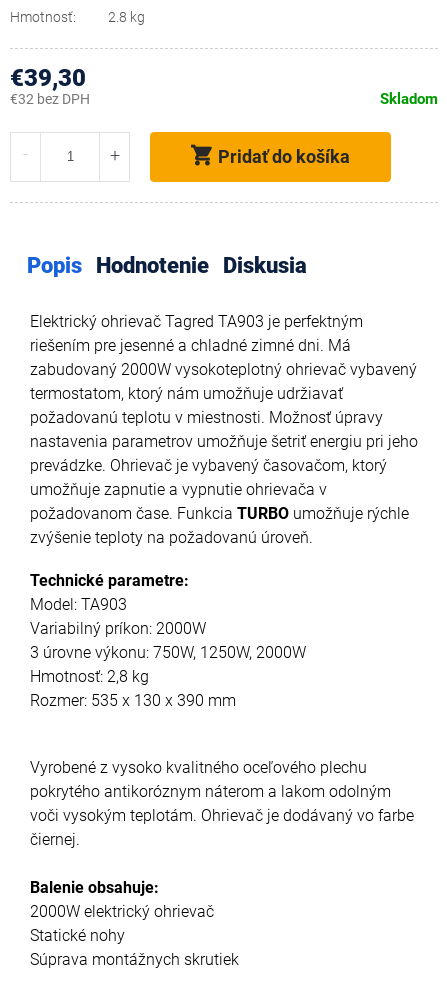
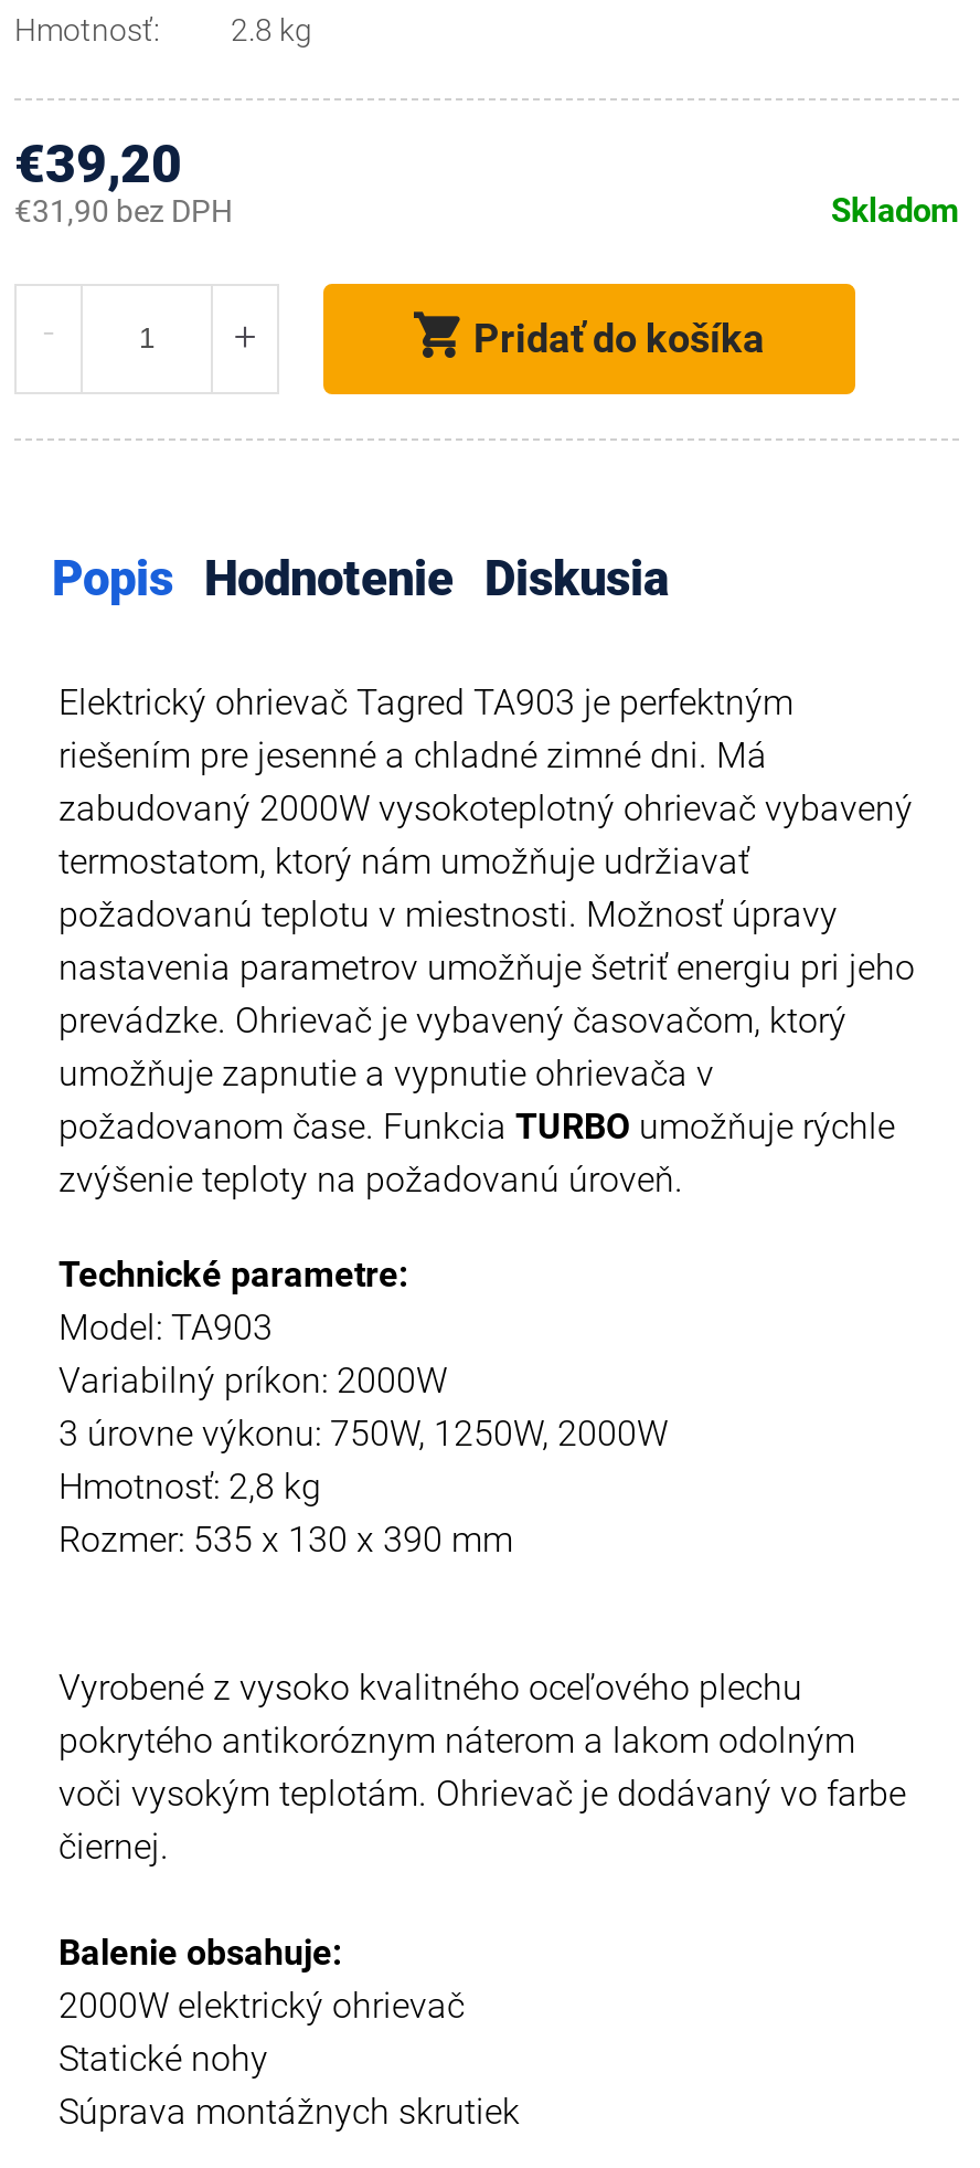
- €39,30
+ €39,20

- €32 bez DPH
+ €31,90 bez DPH
